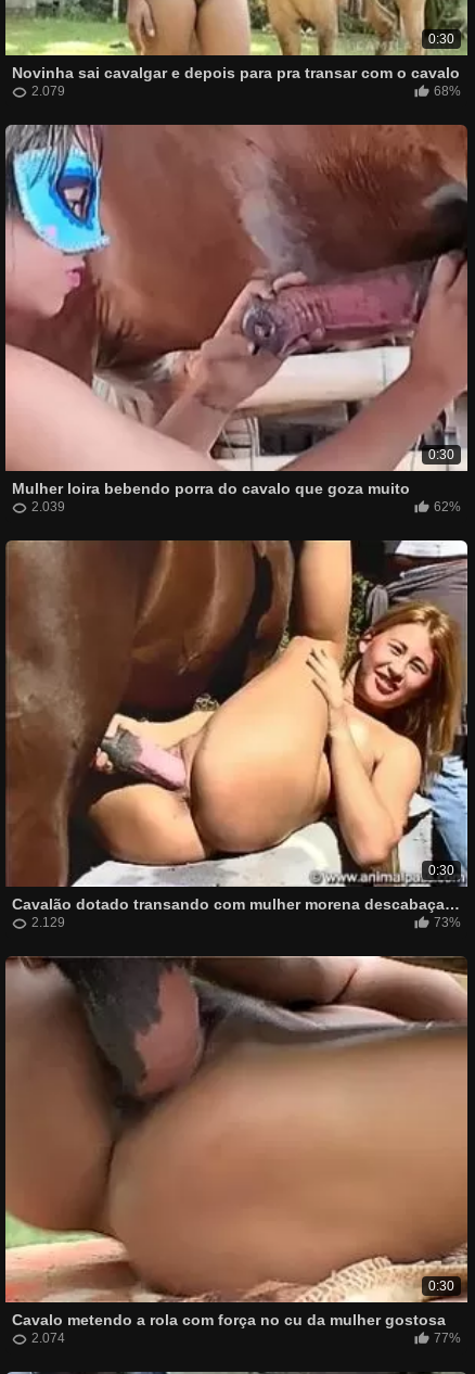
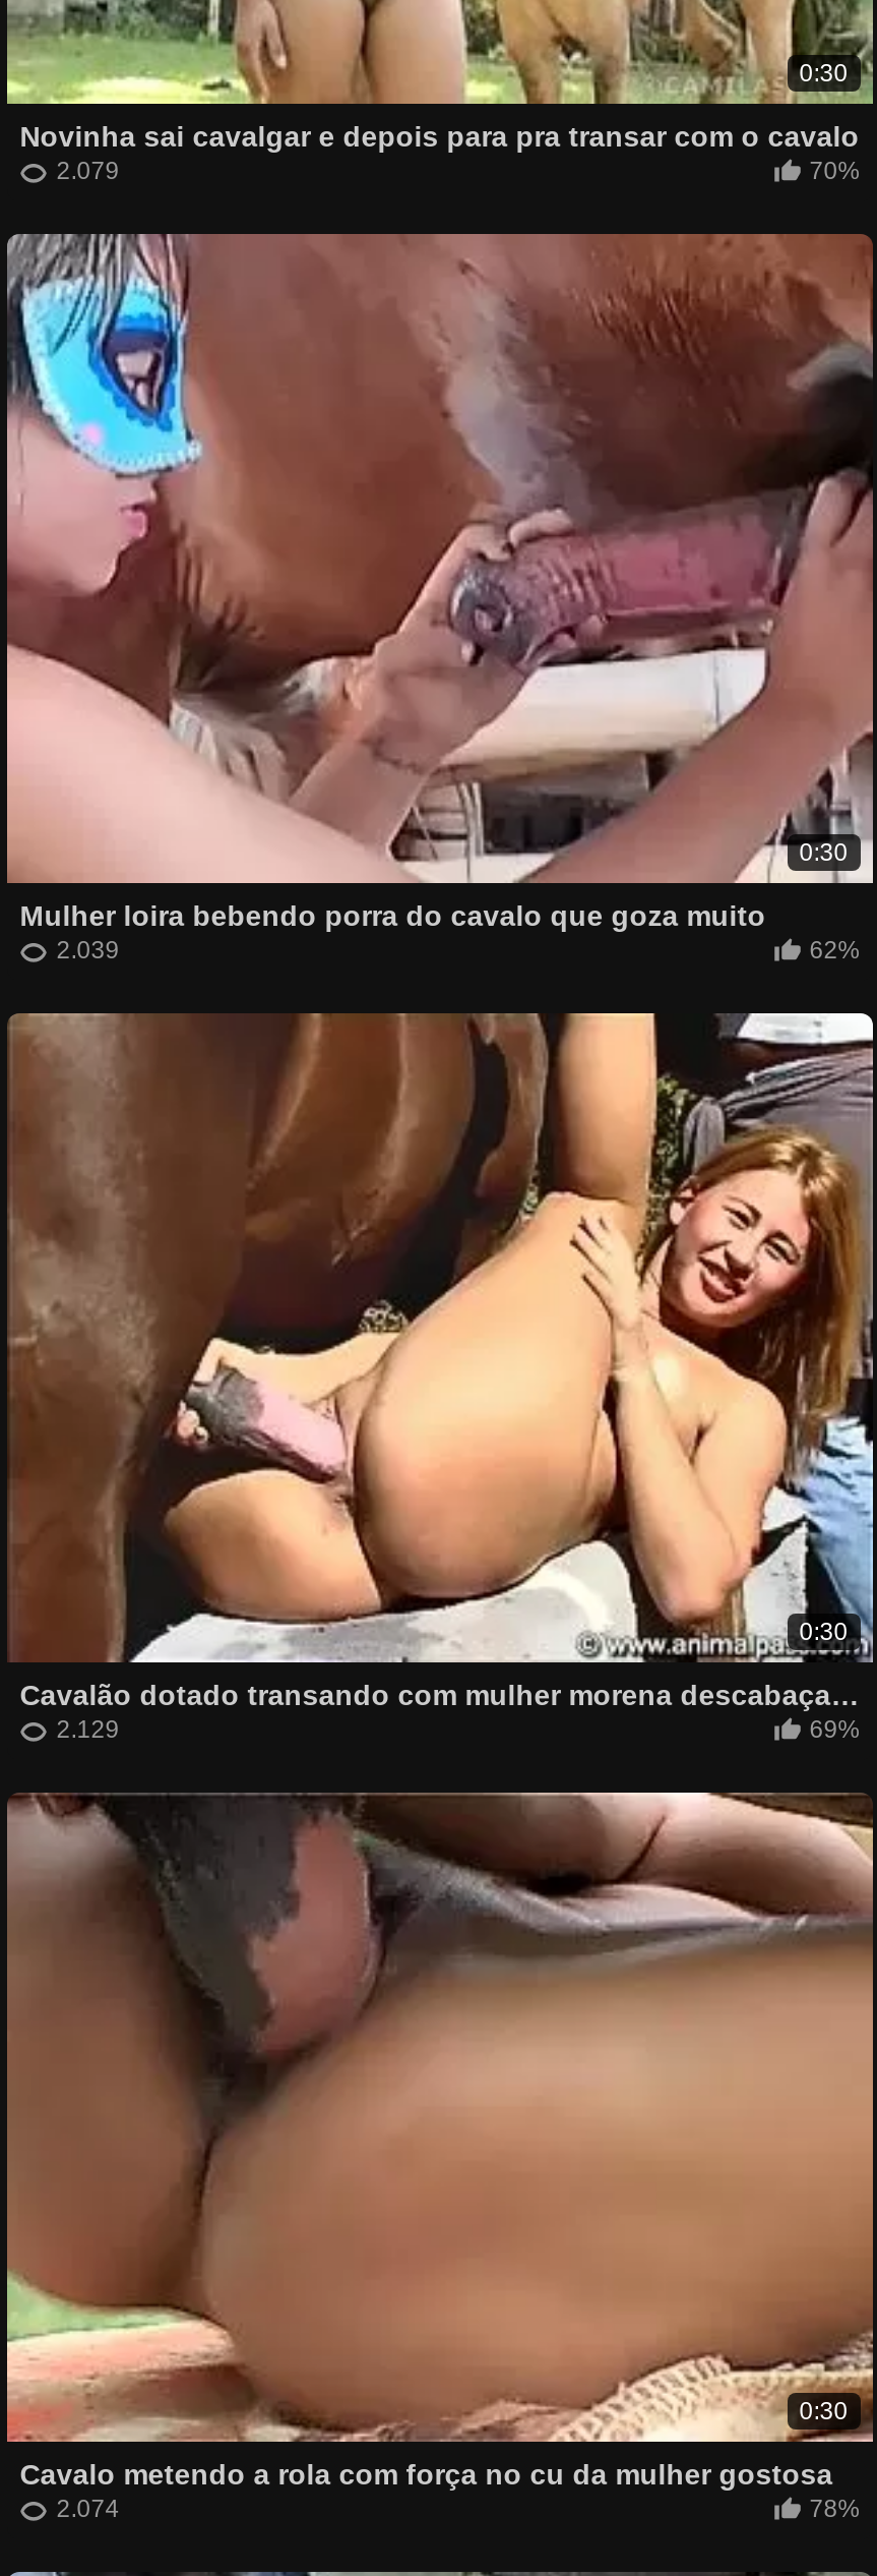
- 68%
+ 70%

- 73%
+ 69%

- 77%
+ 78%
